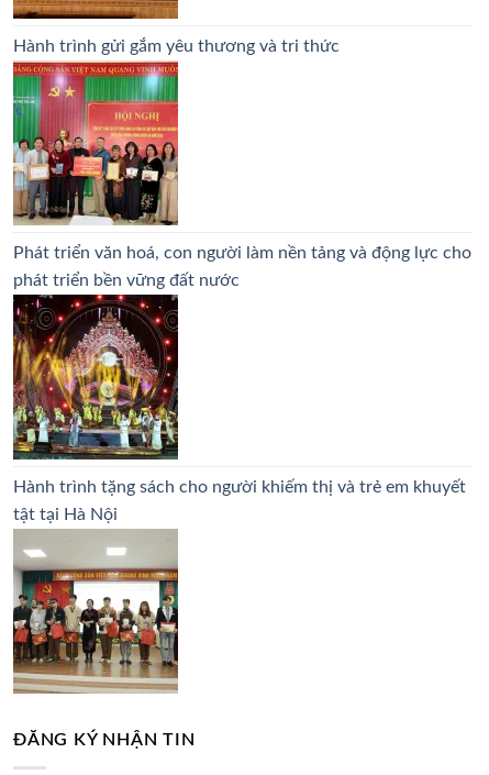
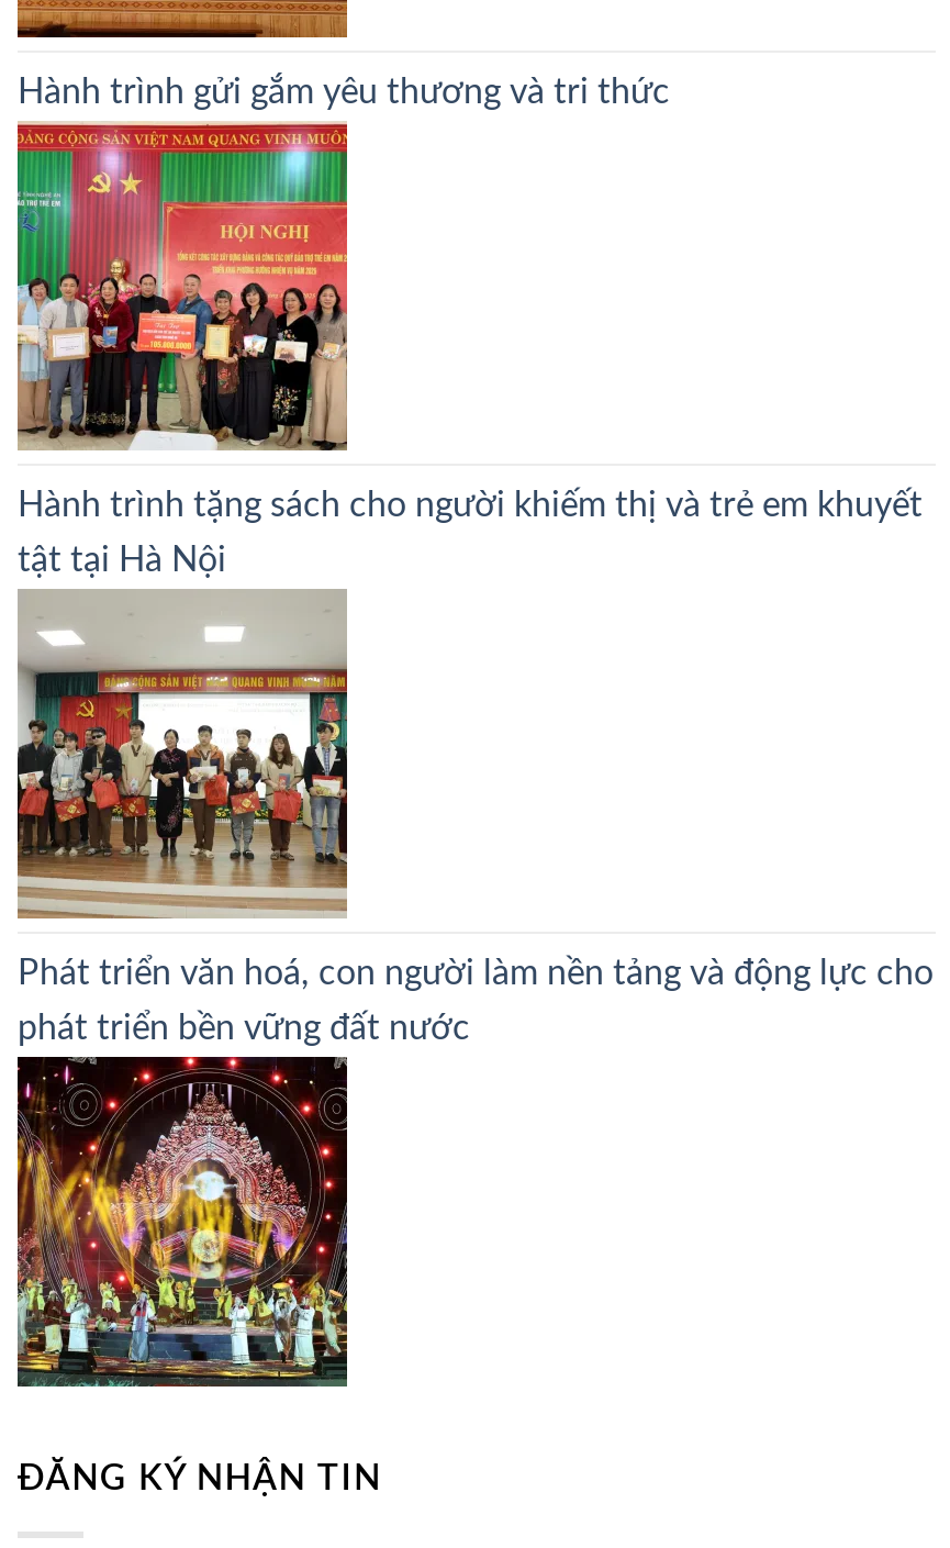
moved down: Phát triển văn hoá, con người làm nền tảng và động lực cho | phát triển bền vững đất nước

moved down: [image]

moved up: Hành trình tặng sách cho người khiếm thị và trẻ em khuyết | tật tại Hà Nội

moved up: [image]
